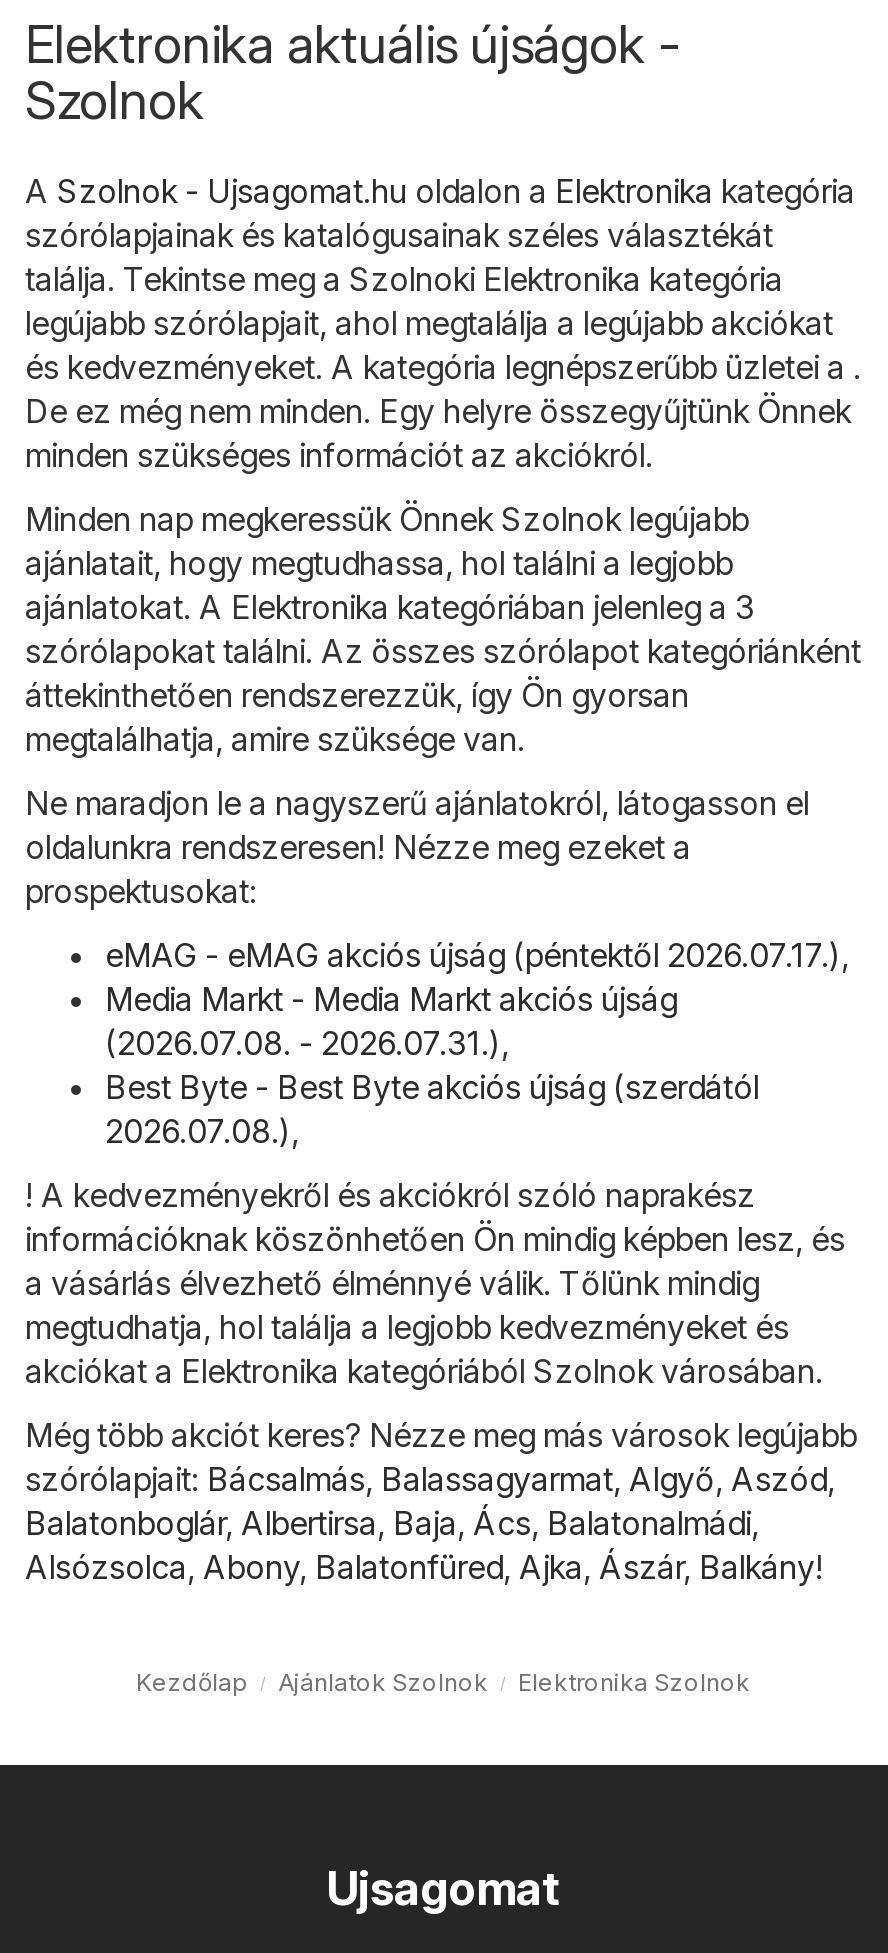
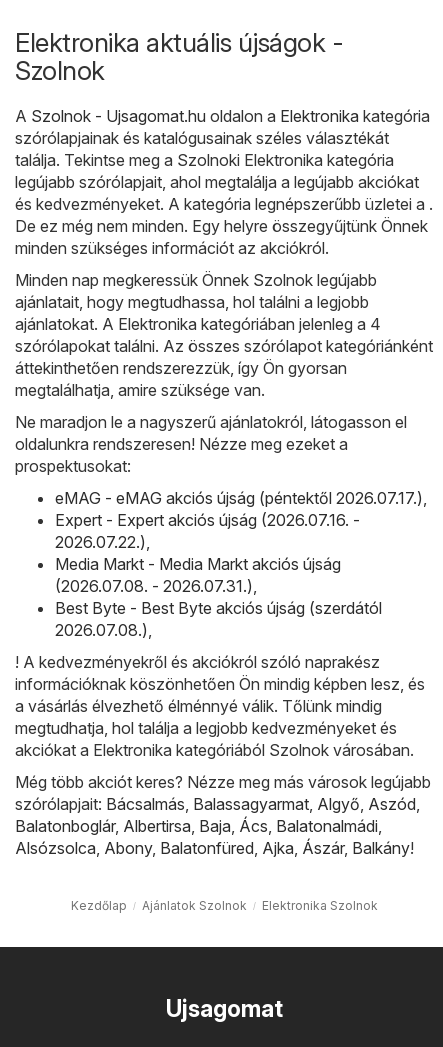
- ajánlatokat. A Elektronika kategóriában jelenleg a 3
+ ajánlatokat. A Elektronika kategóriában jelenleg a 4

+ Expert - Expert akciós újság (2026.07.16. -
+ 2026.07.22.),
